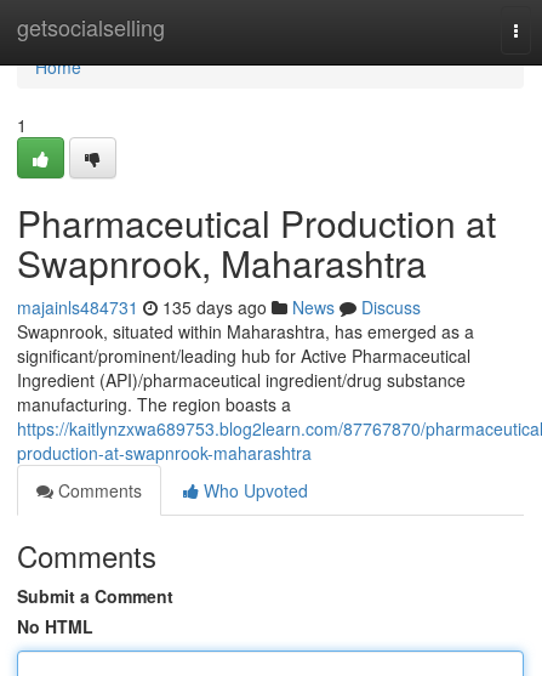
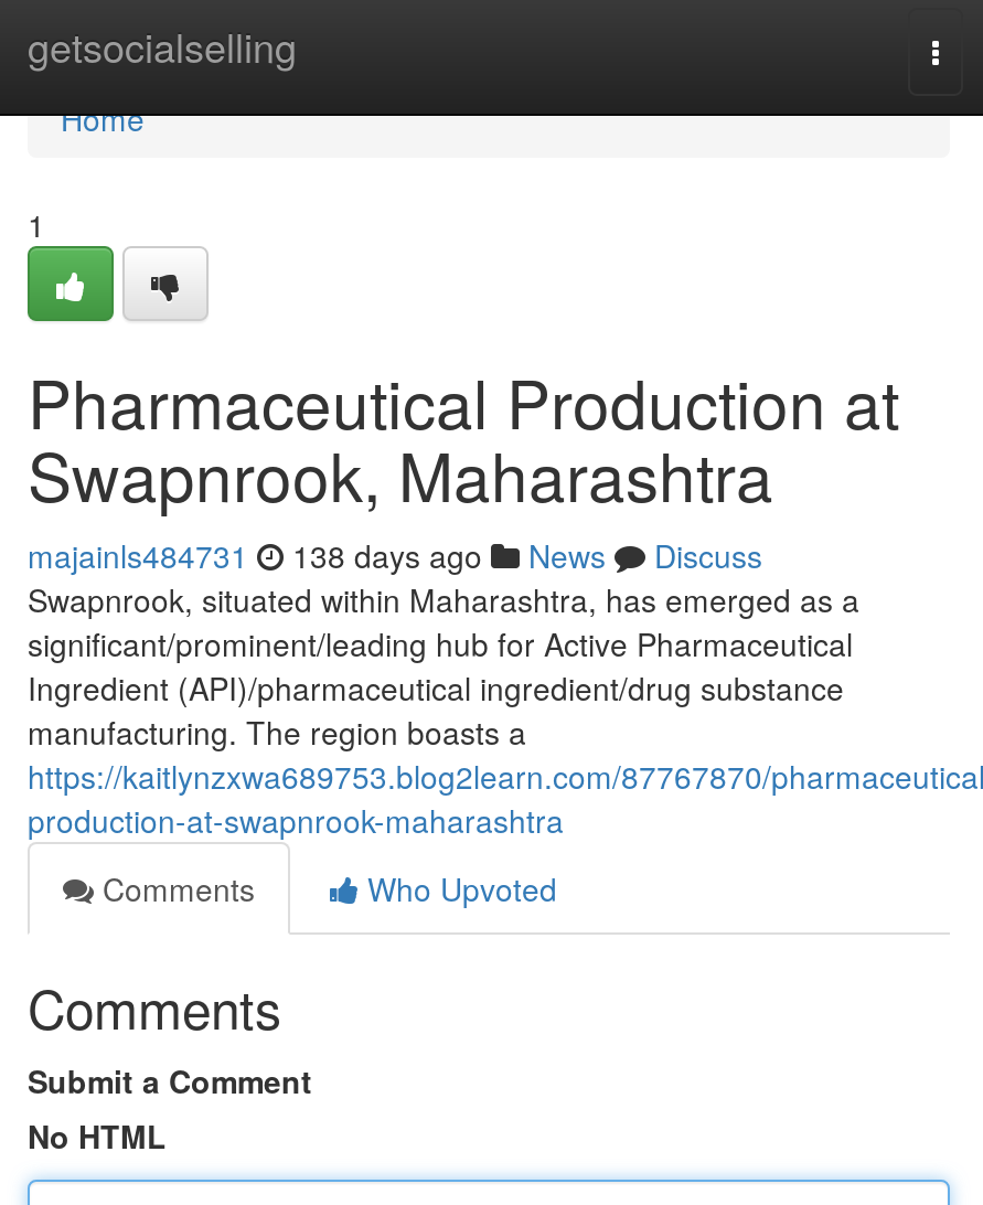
- majainls484731 135 days ago News Discuss
+ majainls484731 138 days ago News Discuss
